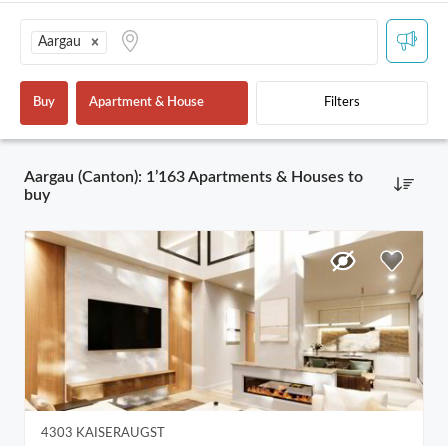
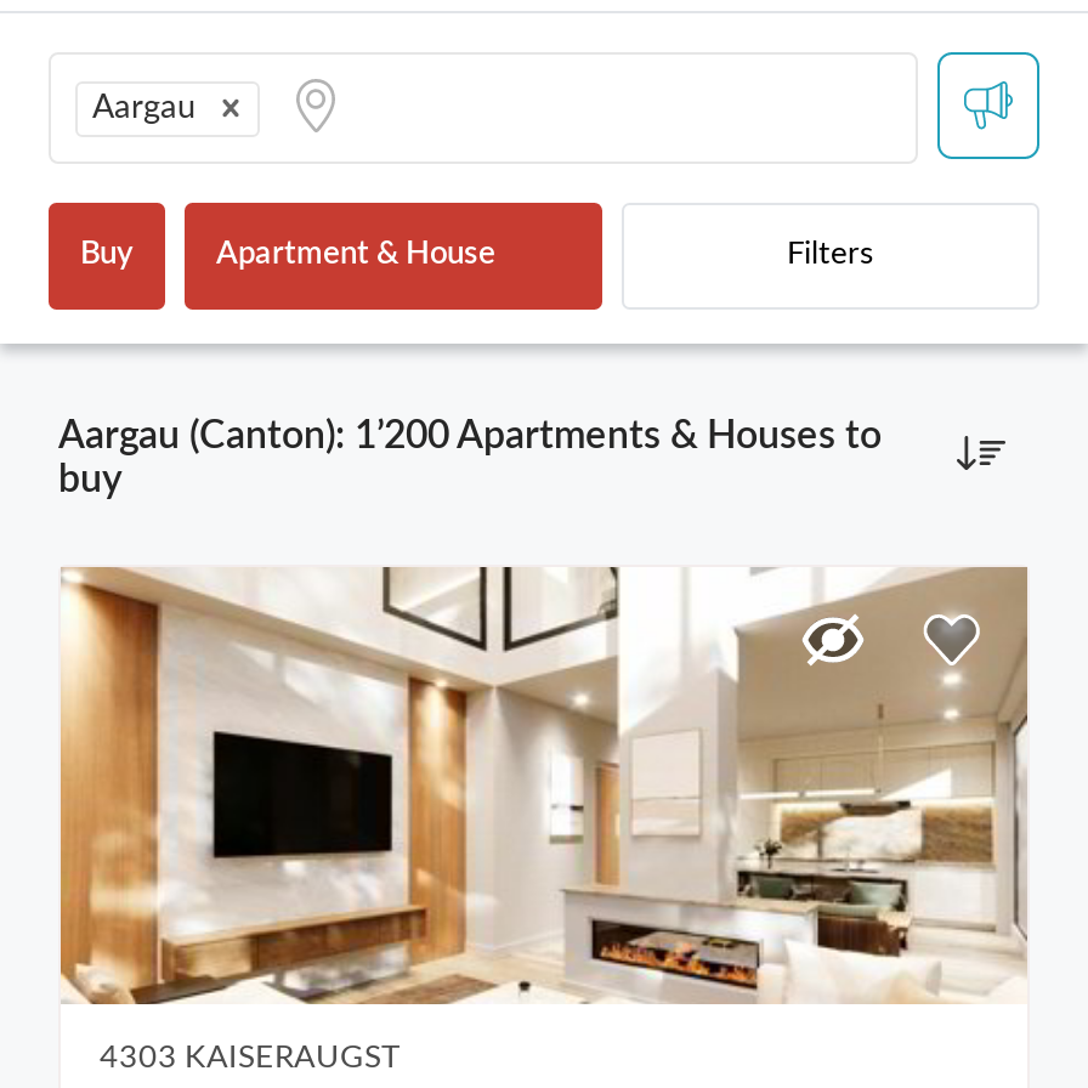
- Aargau (Canton): 1’163 Apartments & Houses to
+ Aargau (Canton): 1’200 Apartments & Houses to
